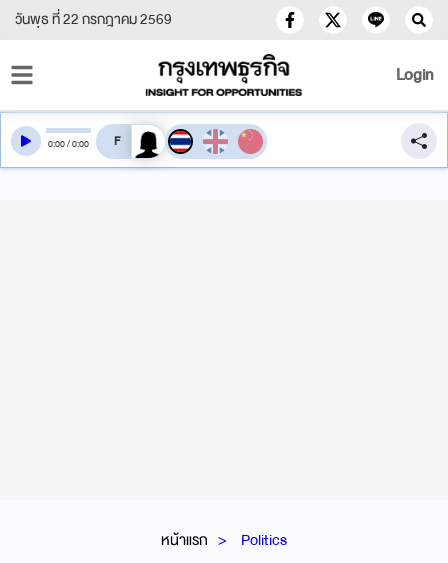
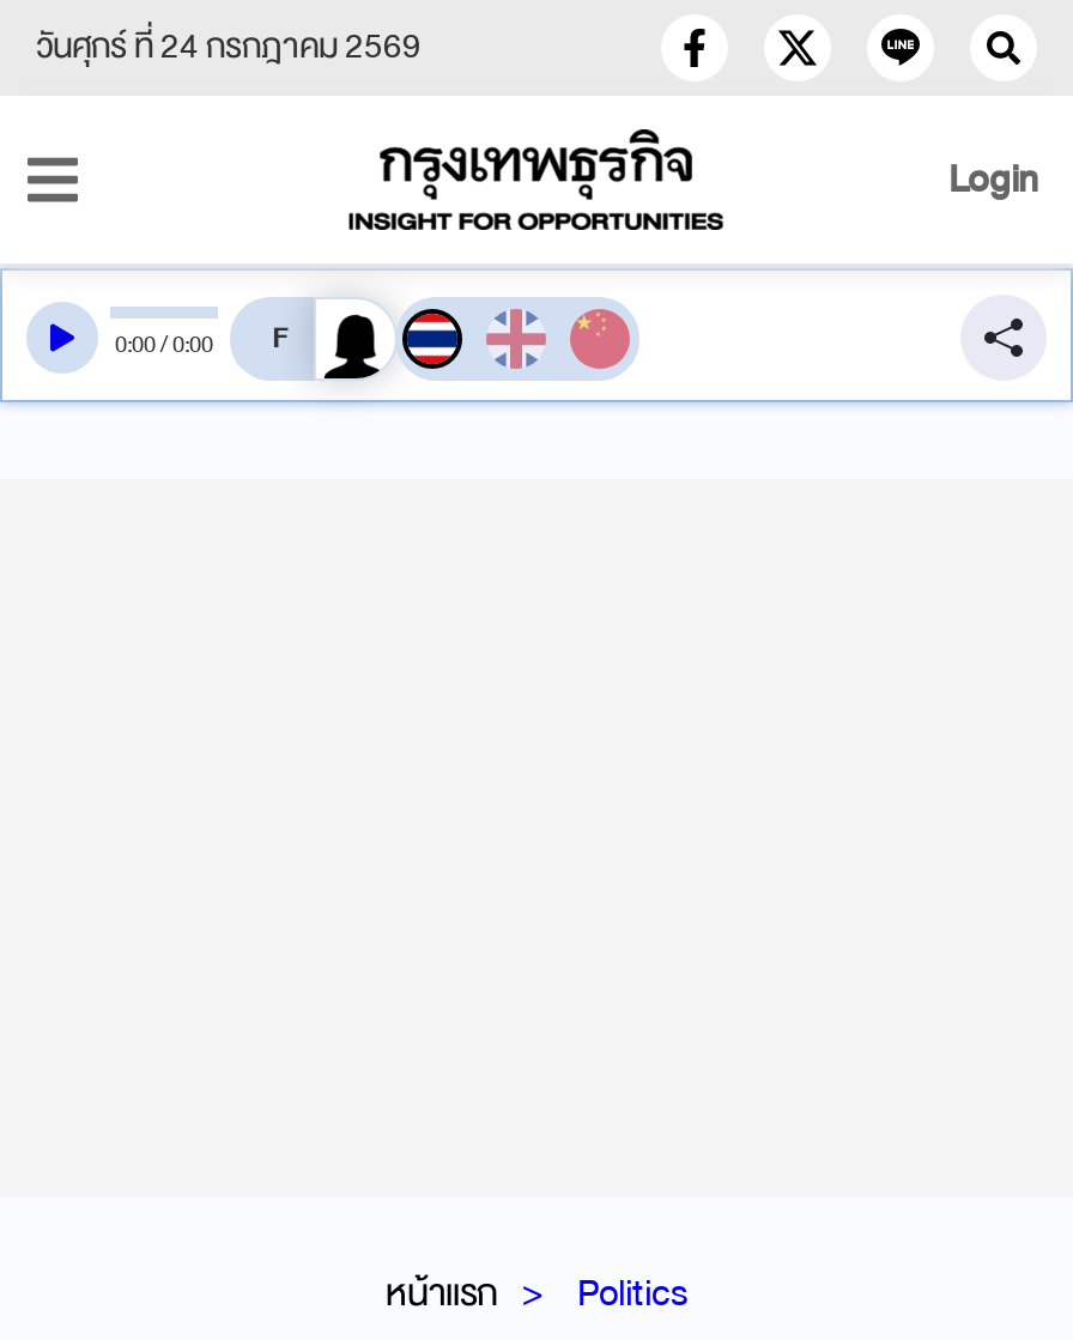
- วันพุธ ที่ 22 กรกฎาคม 2569
+ วันศุกร์ ที่ 24 กรกฎาคม 2569
